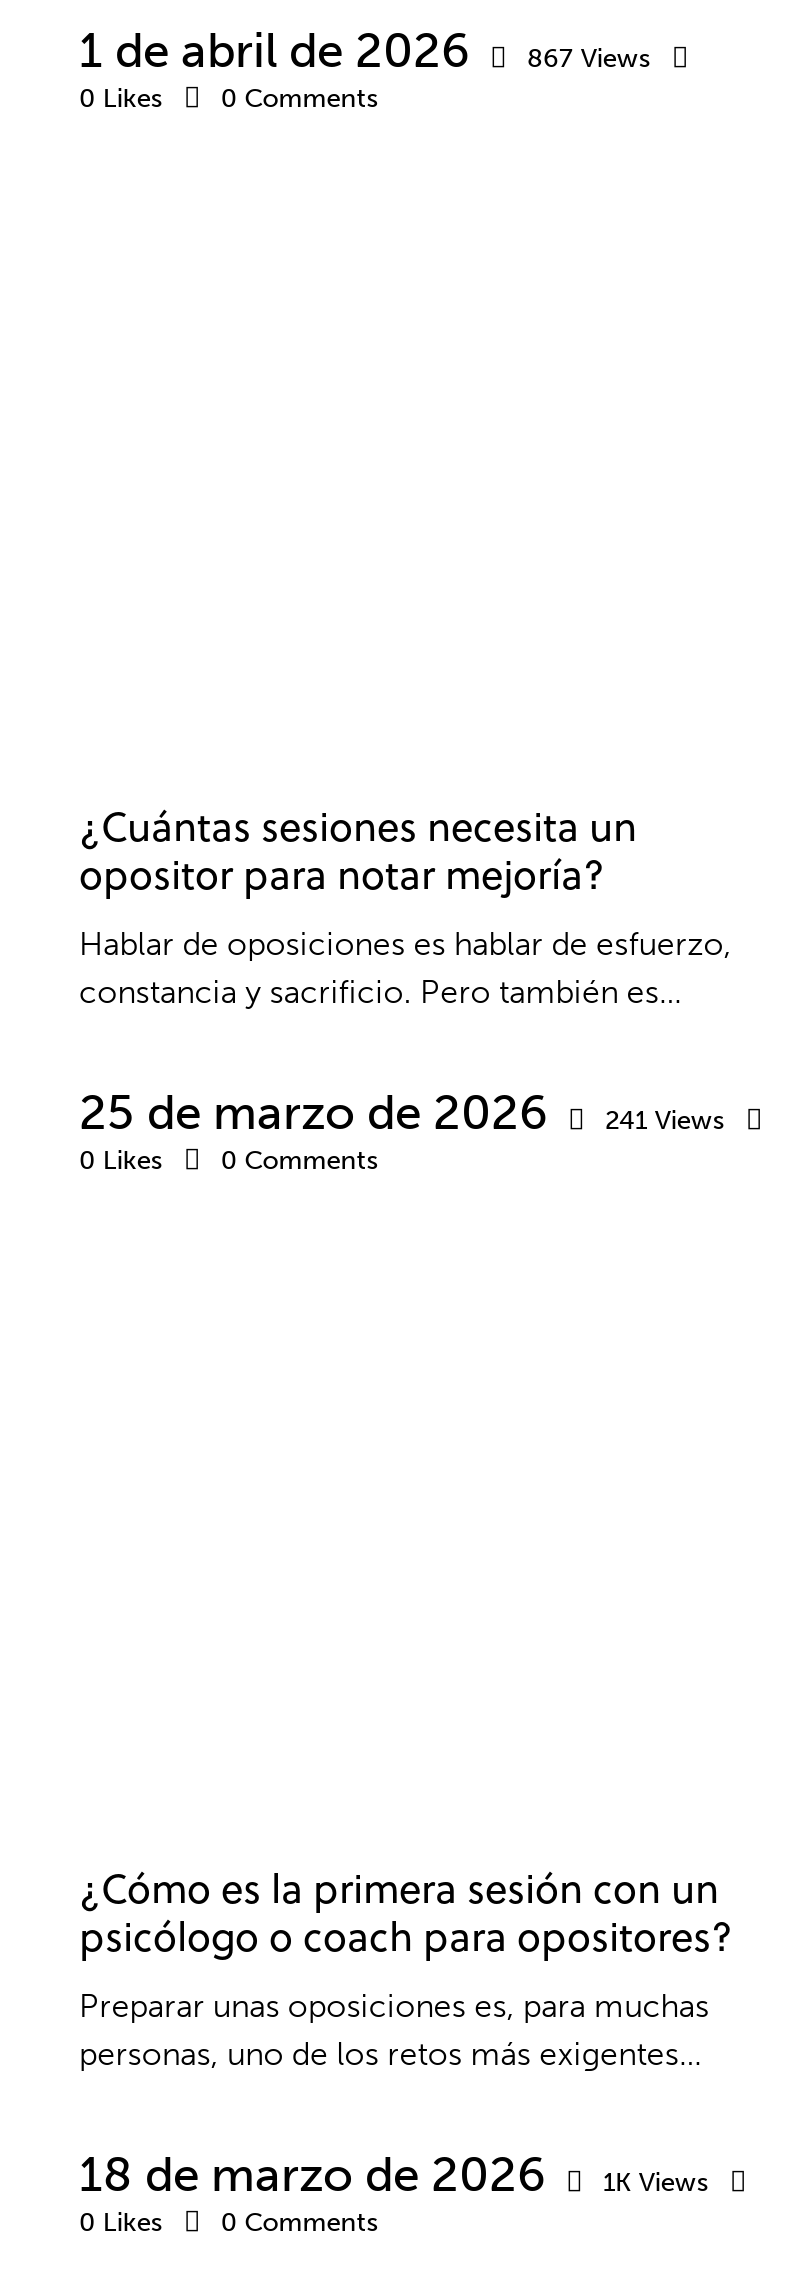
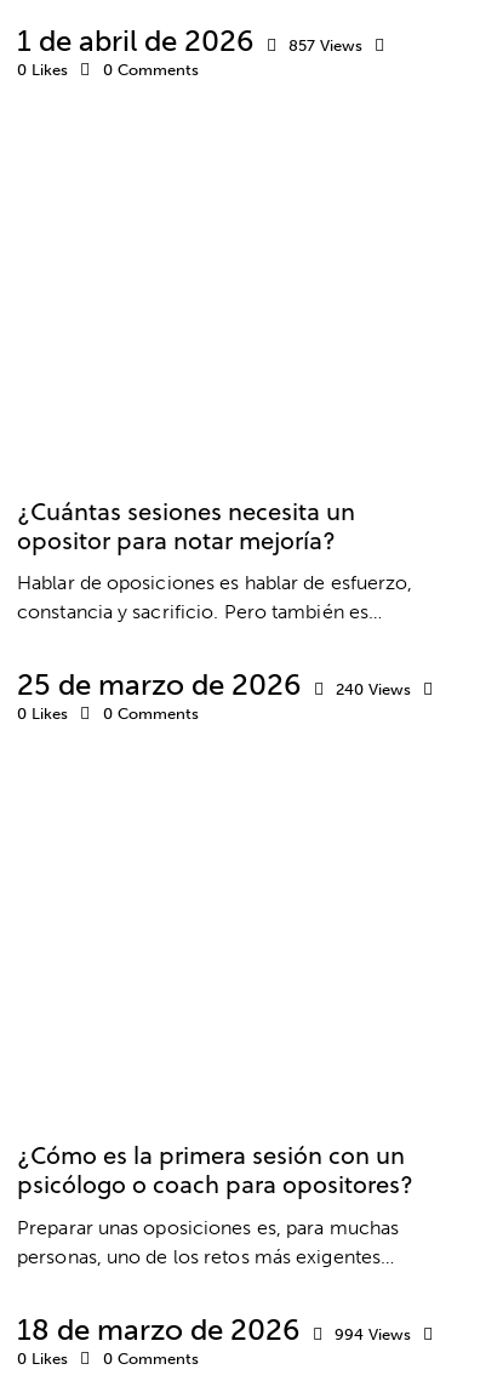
- 1 de abril de 2026 867 Views
+ 1 de abril de 2026 857 Views

- 25 de marzo de 2026 241 Views
+ 25 de marzo de 2026 240 Views

- 18 de marzo de 2026 1K Views
+ 18 de marzo de 2026 994 Views
